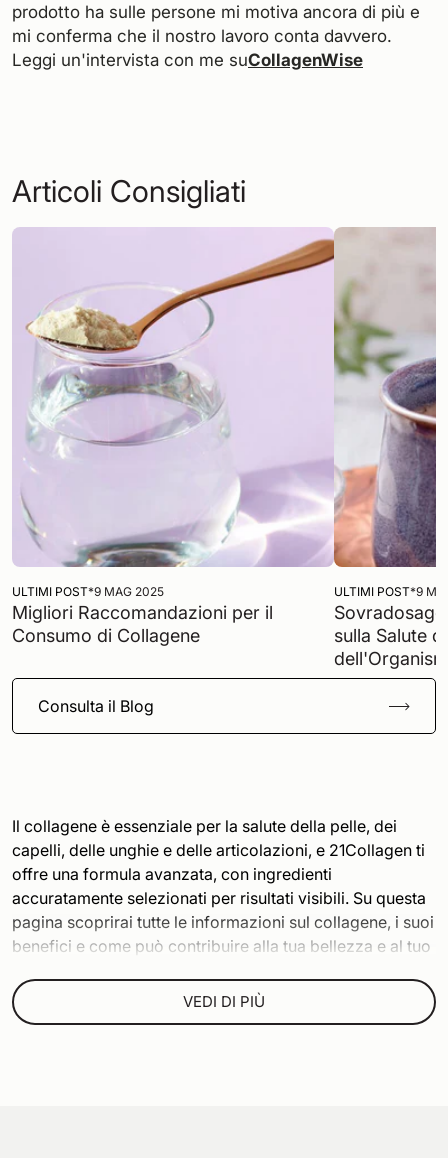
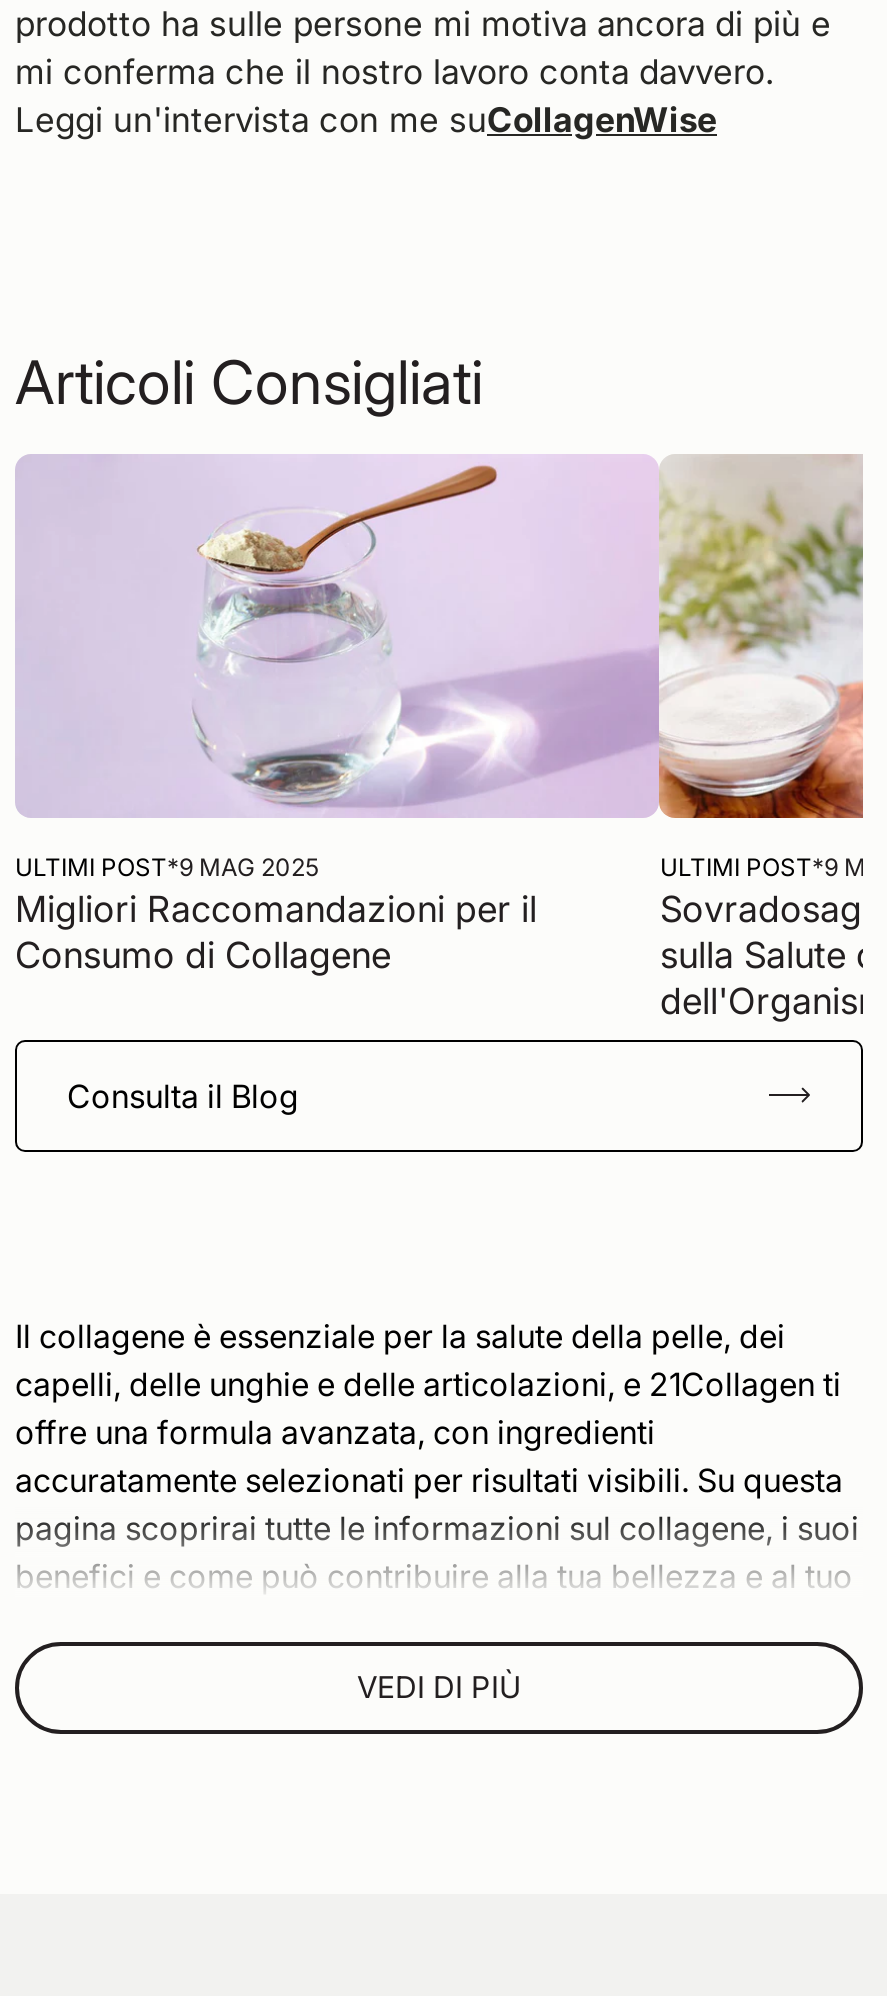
- [image]
+ [image]
